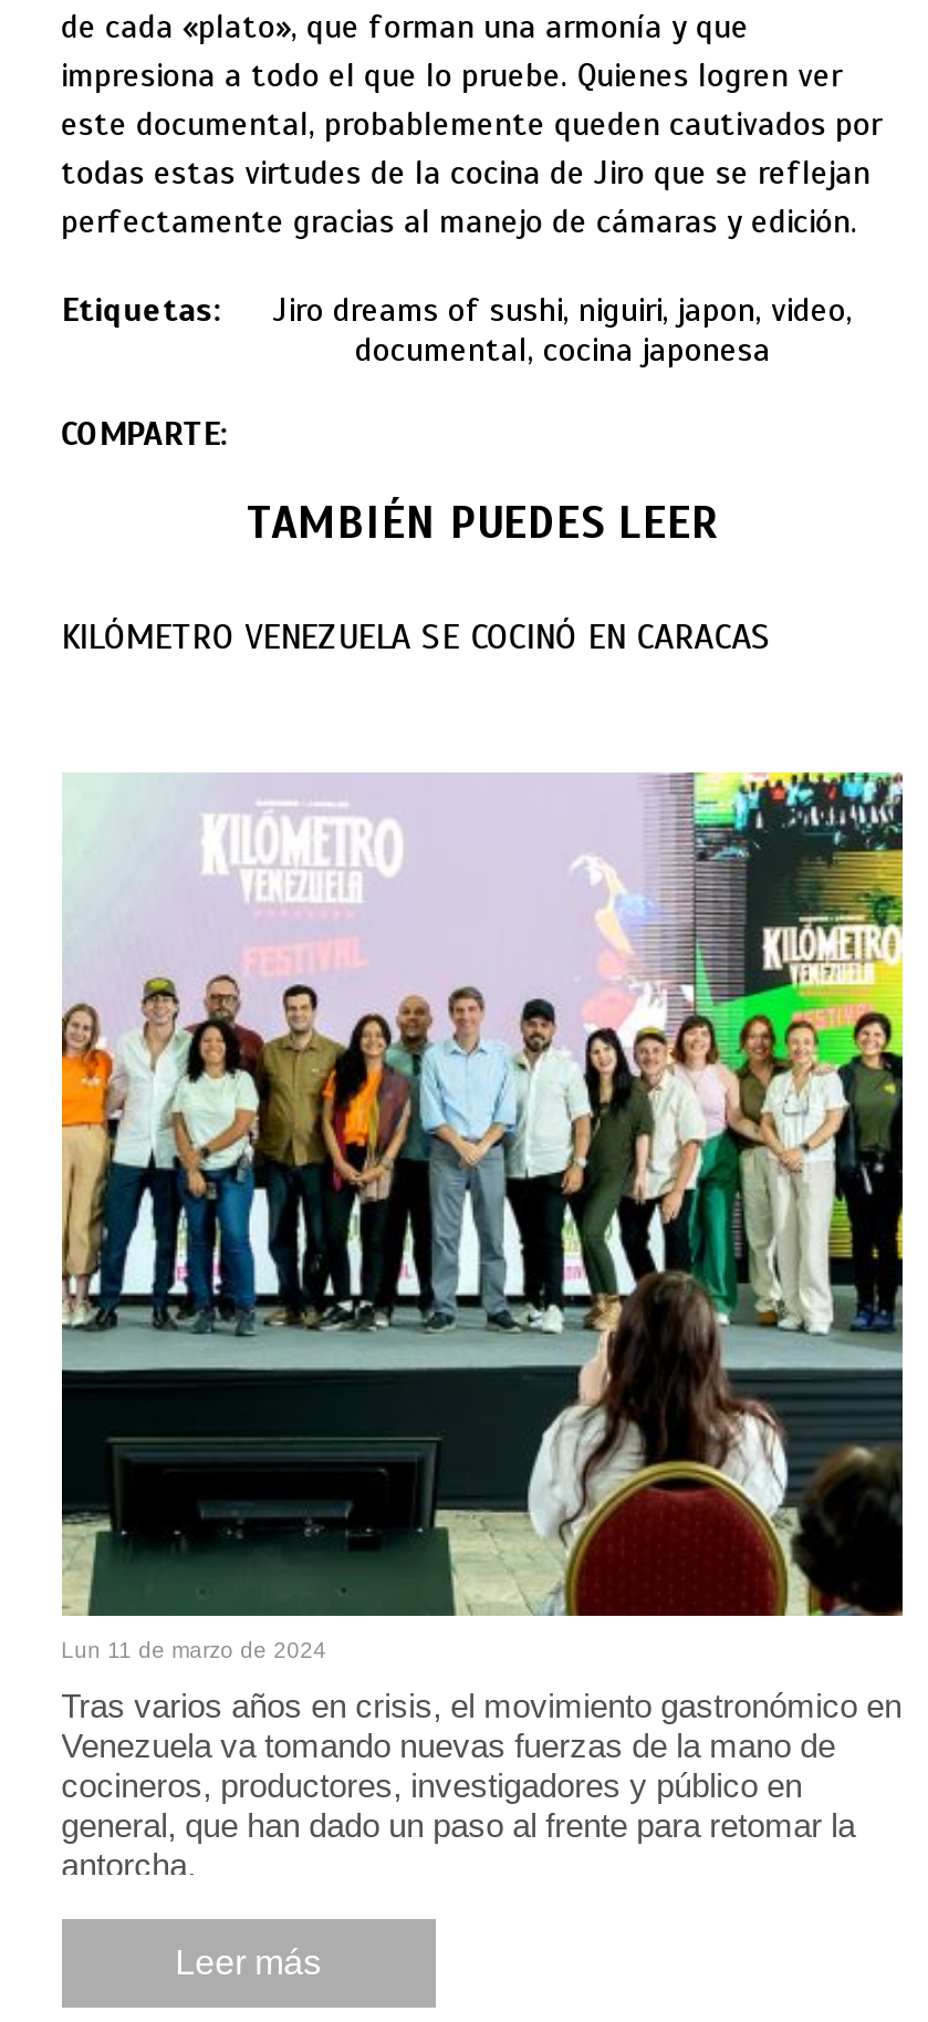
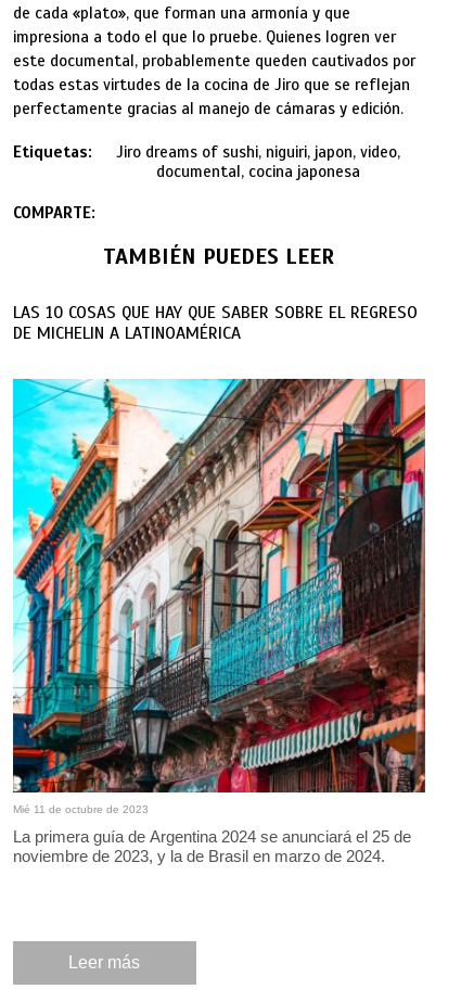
- KILÓMETRO VENEZUELA SE COCINÓ EN CARACAS
+ LAS 10 COSAS QUE HAY QUE SABER SOBRE EL REGRESO
+ DE MICHELIN A LATINOAMÉRICA

- [image]
- Lun 11 de marzo de 2024
+ [image]
+ Mié 11 de octubre de 2023

- Tras varios años en crisis, el movimiento gastronómico en
- Venezuela va tomando nuevas fuerzas de la mano de
- cocineros, productores, investigadores y público en
- general, que han dado un paso al frente para retomar la
- antorcha.
+ La primera guía de Argentina 2024 se anunciará el 25 de
+ noviembre de 2023, y la de Brasil en marzo de 2024.
